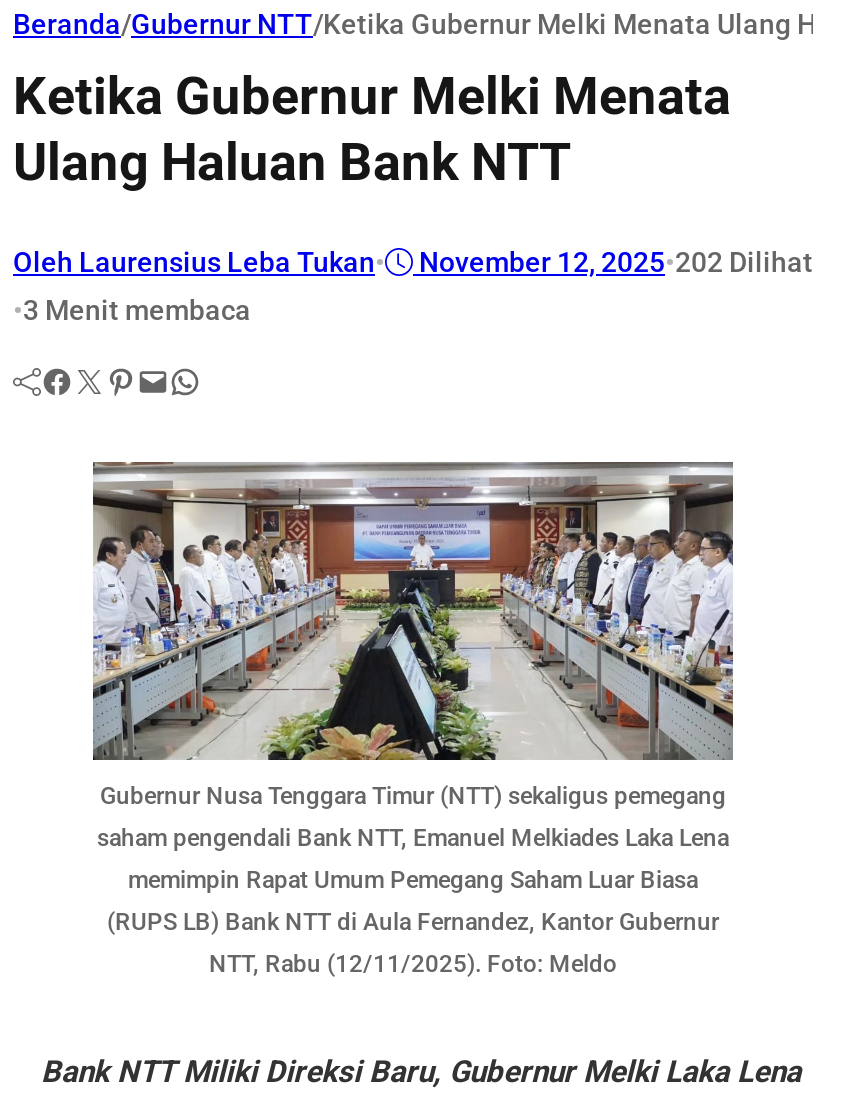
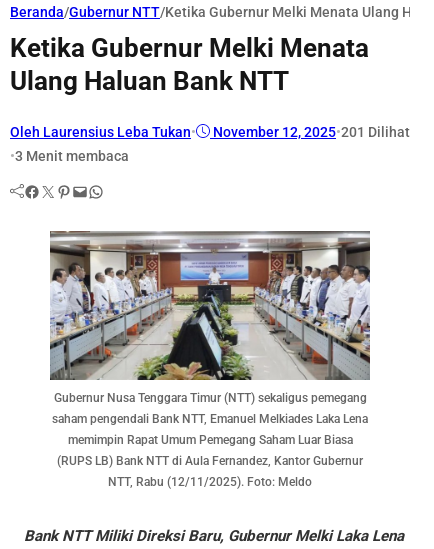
- November 12, 2025 • 202 Dilihat
+ November 12, 2025 • 201 Dilihat
